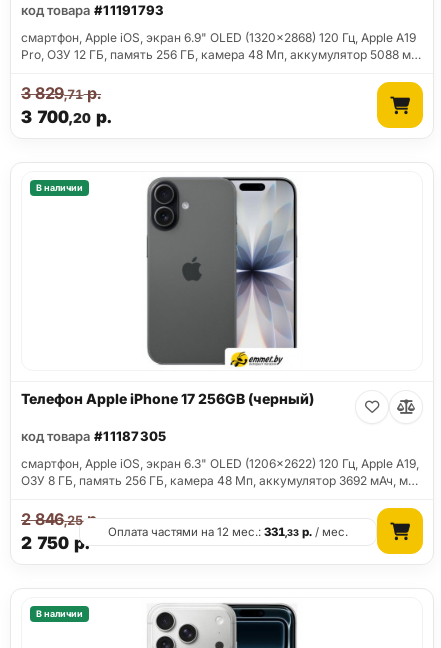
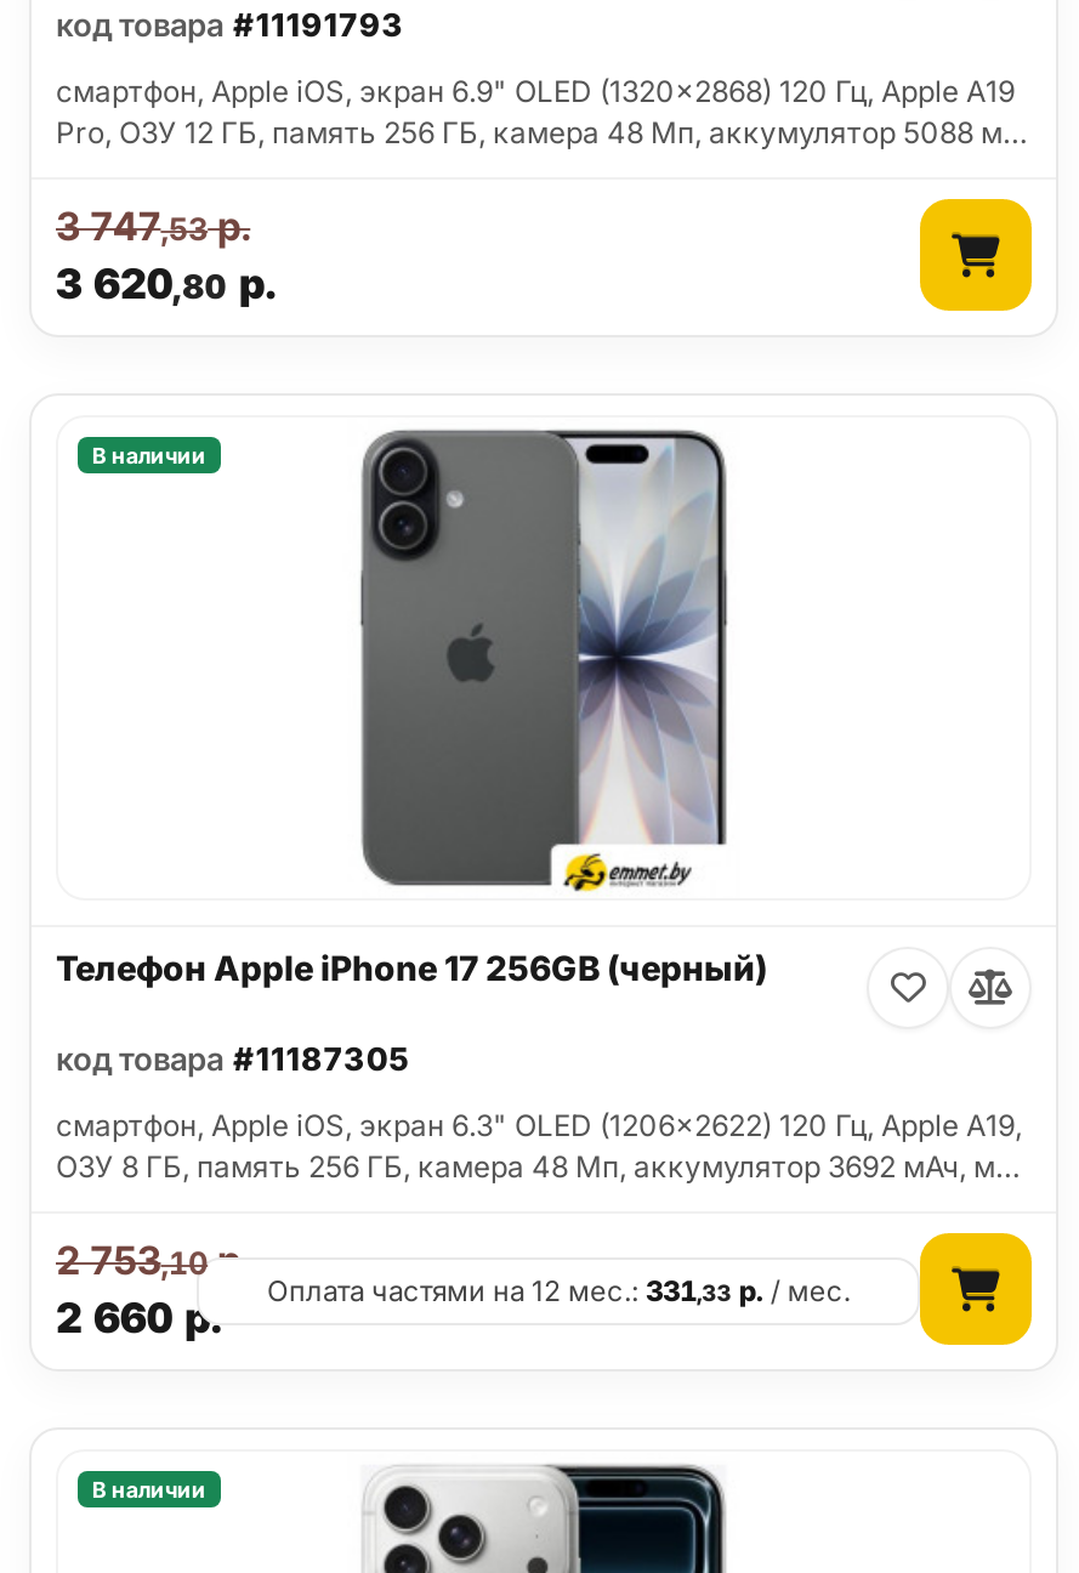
- 3 829,71р.
+ 3 747,53р.

- 3 700,20 р.
+ 3 620,80 р.

- 2 846,25 р.
+ 2 753,10 р.

- 2 750 р.
+ 2 660 р.
